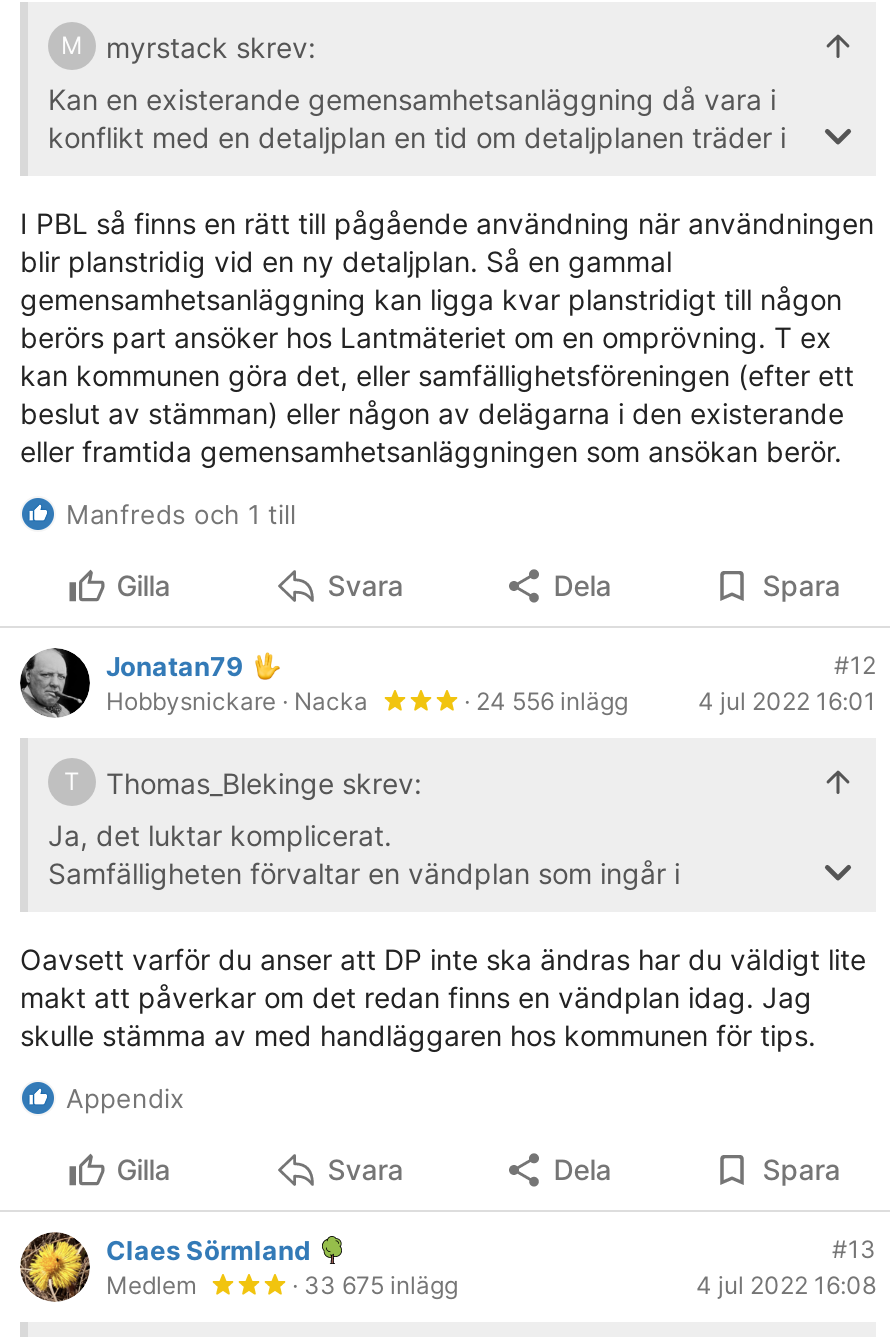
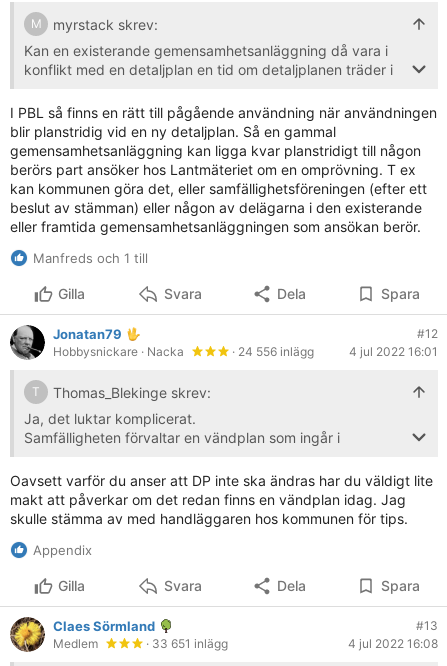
- · 33 675 inlägg
+ · 33 651 inlägg
